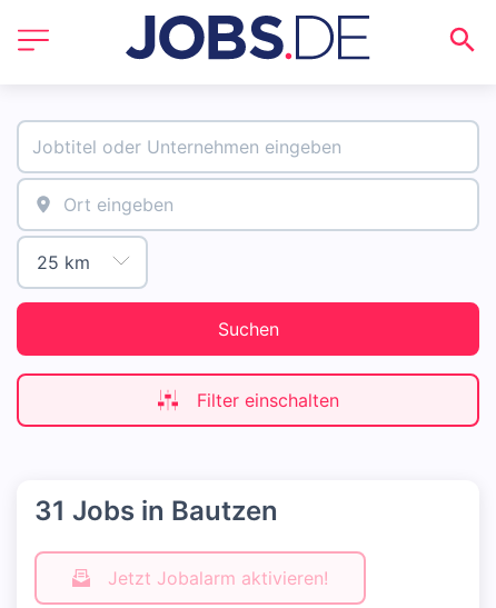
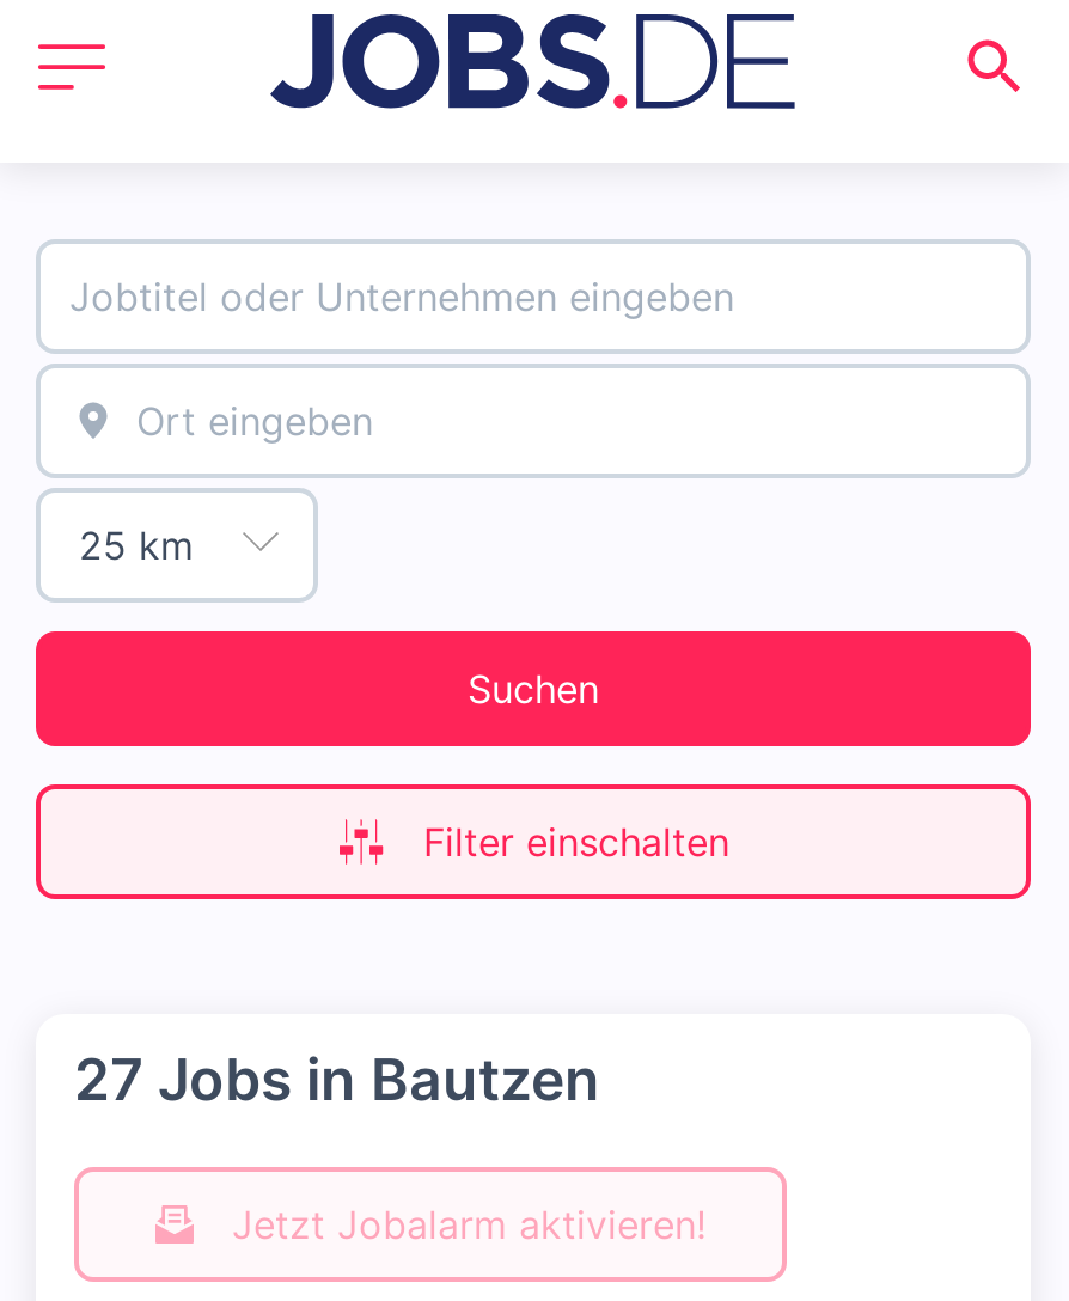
- 31 Jobs in Bautzen
+ 27 Jobs in Bautzen
